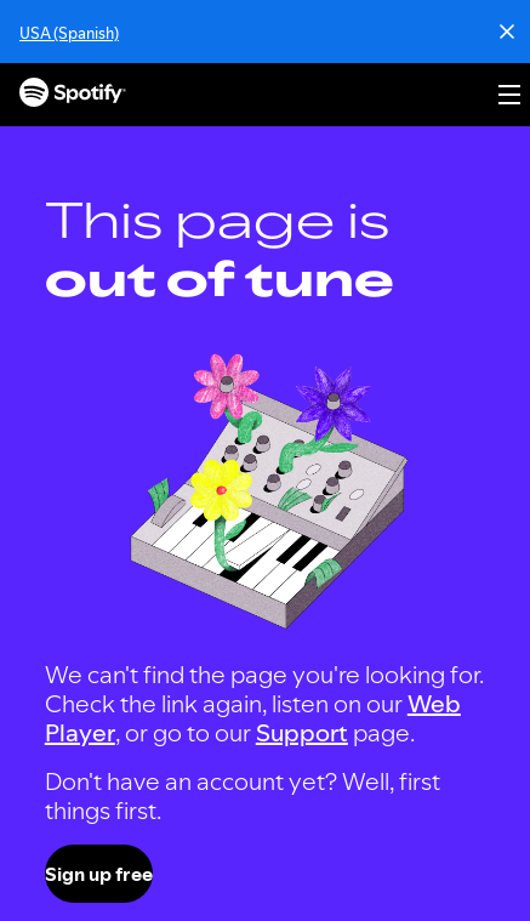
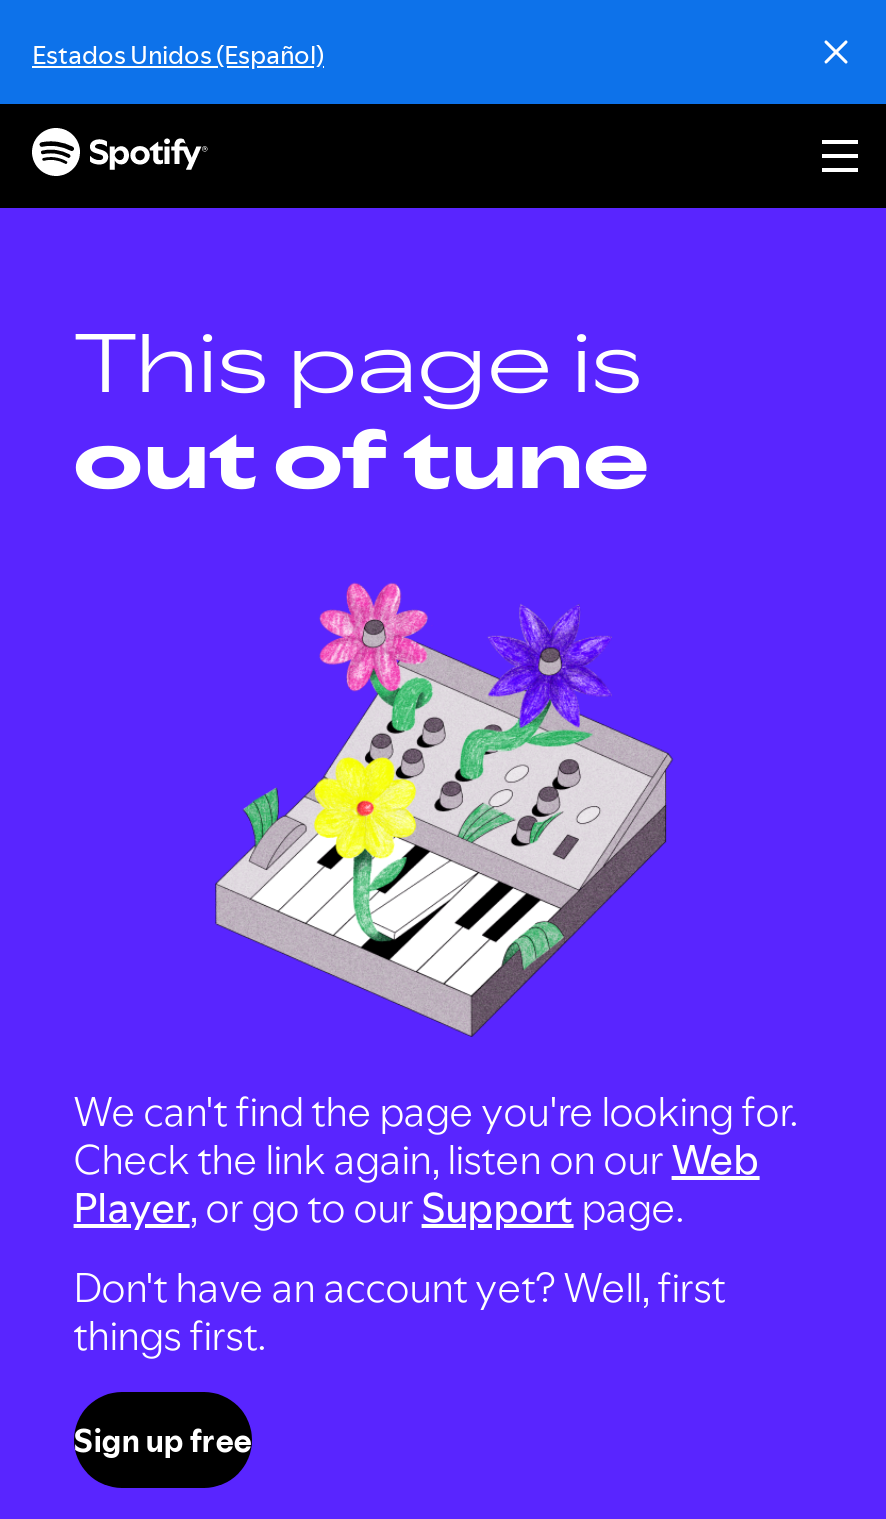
- USA (Spanish)
+ Estados Unidos (Español)
